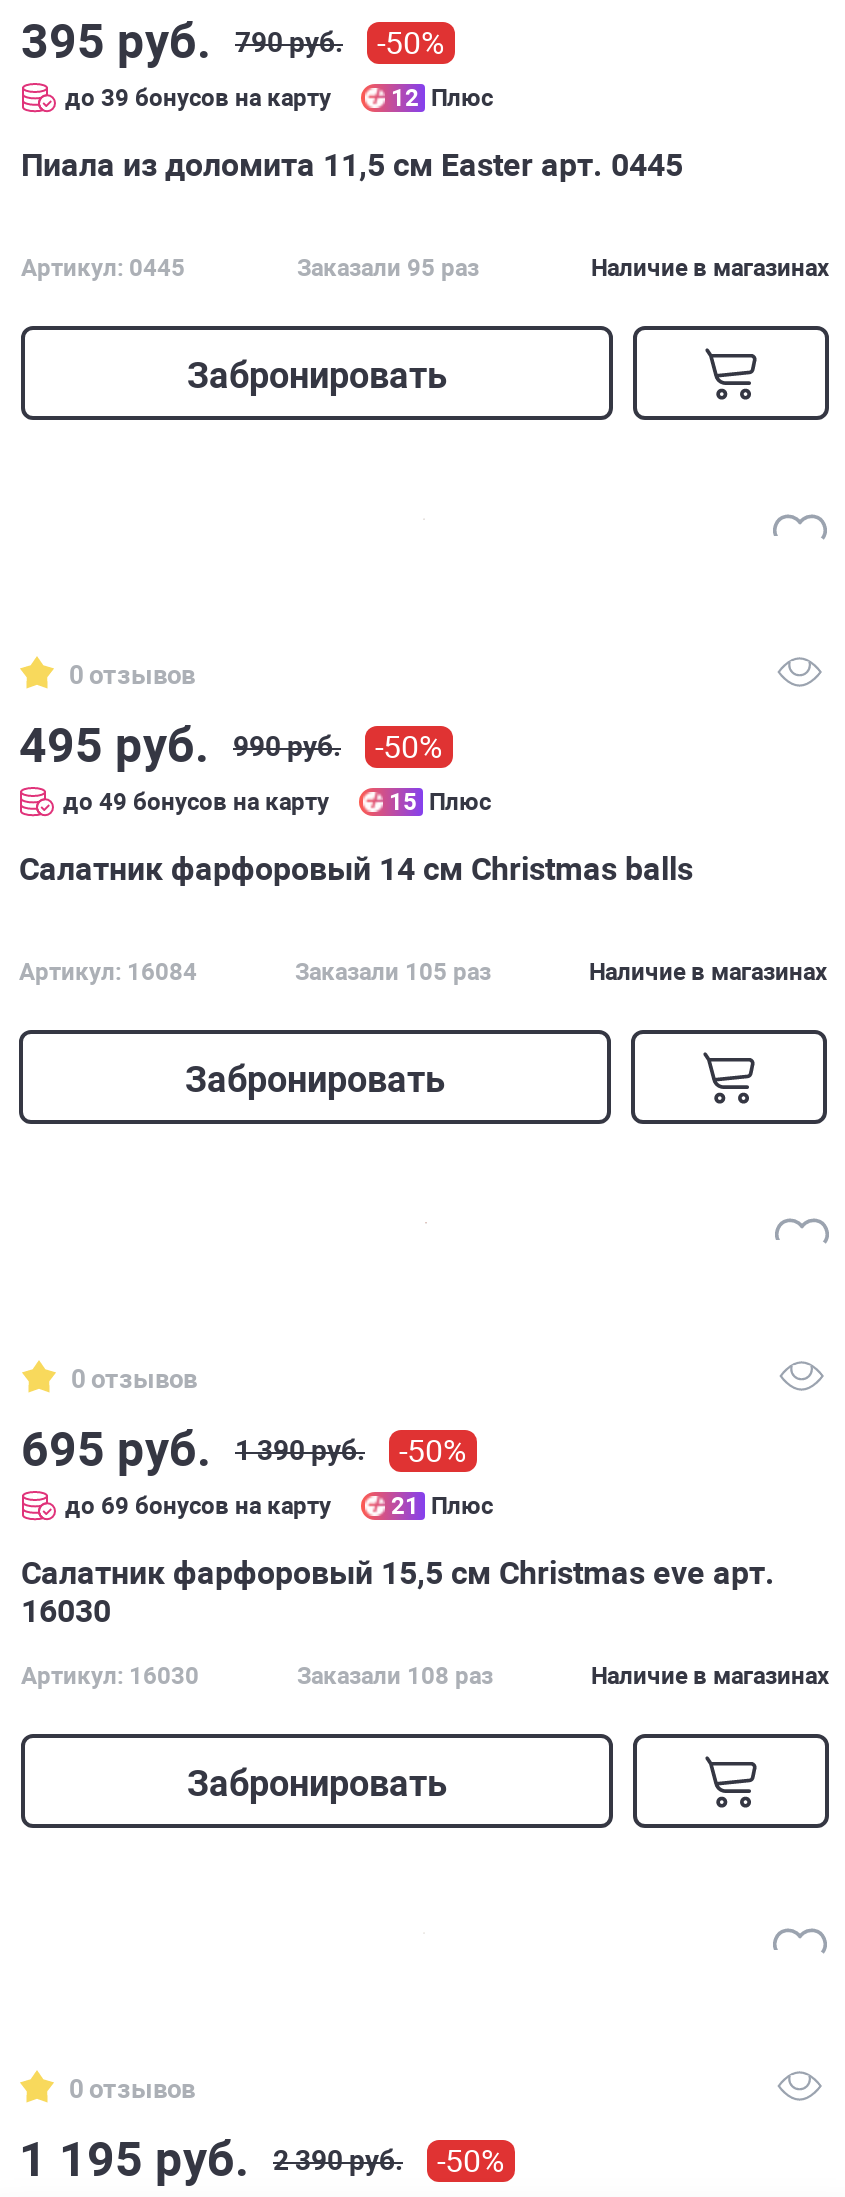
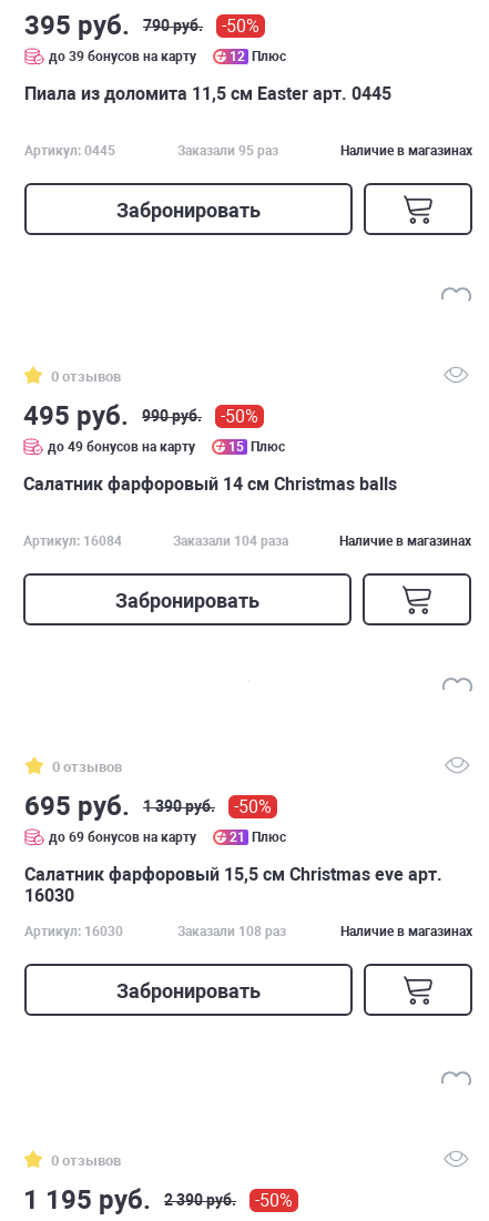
- Заказали 105 раз
+ Заказали 104 раза
